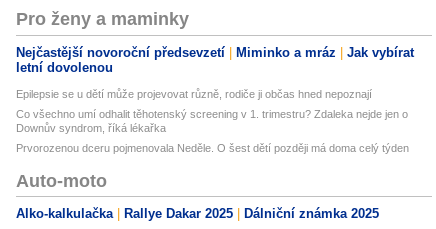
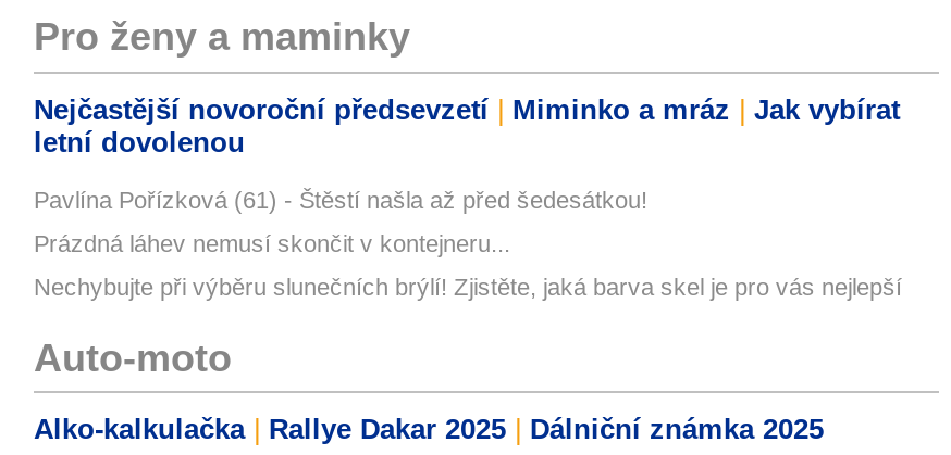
- Epilepsie se u dětí může projevovat různě, rodiče ji občas hned nepoznají
+ Pavlína Pořízková (61) - Štěstí našla až před šedesátkou!

- Co všechno umí odhalit těhotenský screening v 1. trimestru? Zdaleka nejde jen o
- Downův syndrom, říká lékařka
+ Prázdná láhev nemusí skončit v kontejneru...

- Prvorozenou dceru pojmenovala Neděle. O šest dětí později má doma celý týden
+ Nechybujte při výběru slunečních brýlí! Zjistěte, jaká barva skel je pro vás nejlepší
